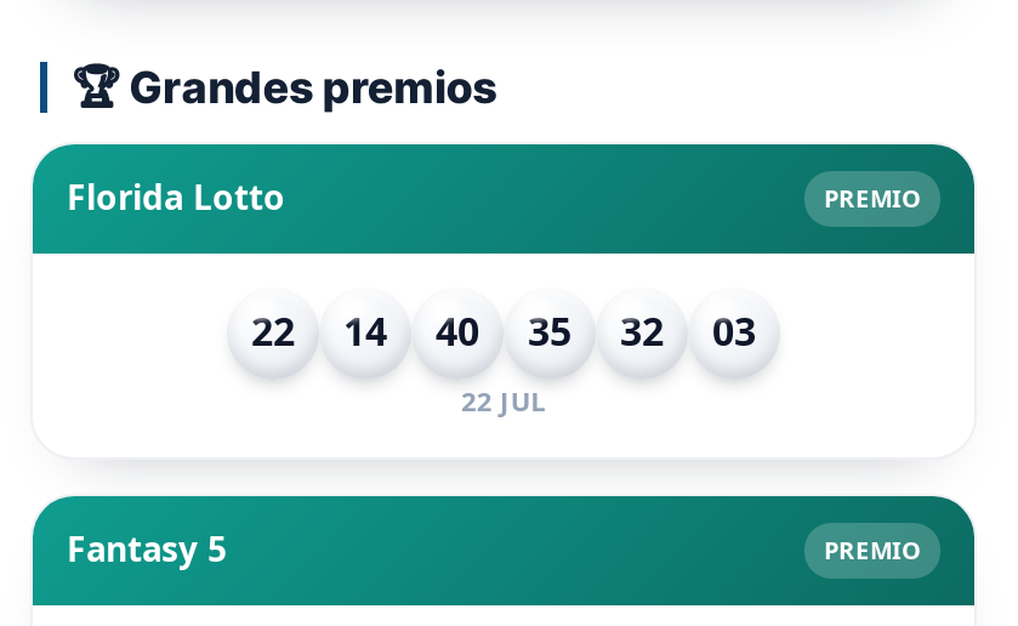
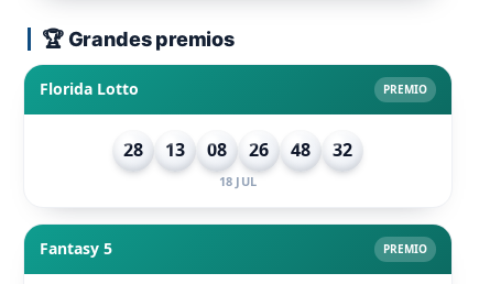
- 22
- 14
- 40
- 35
+ 28
+ 13
+ 08
+ 26
+ 48

- 03
- 22 JUL
+ 18 JUL
